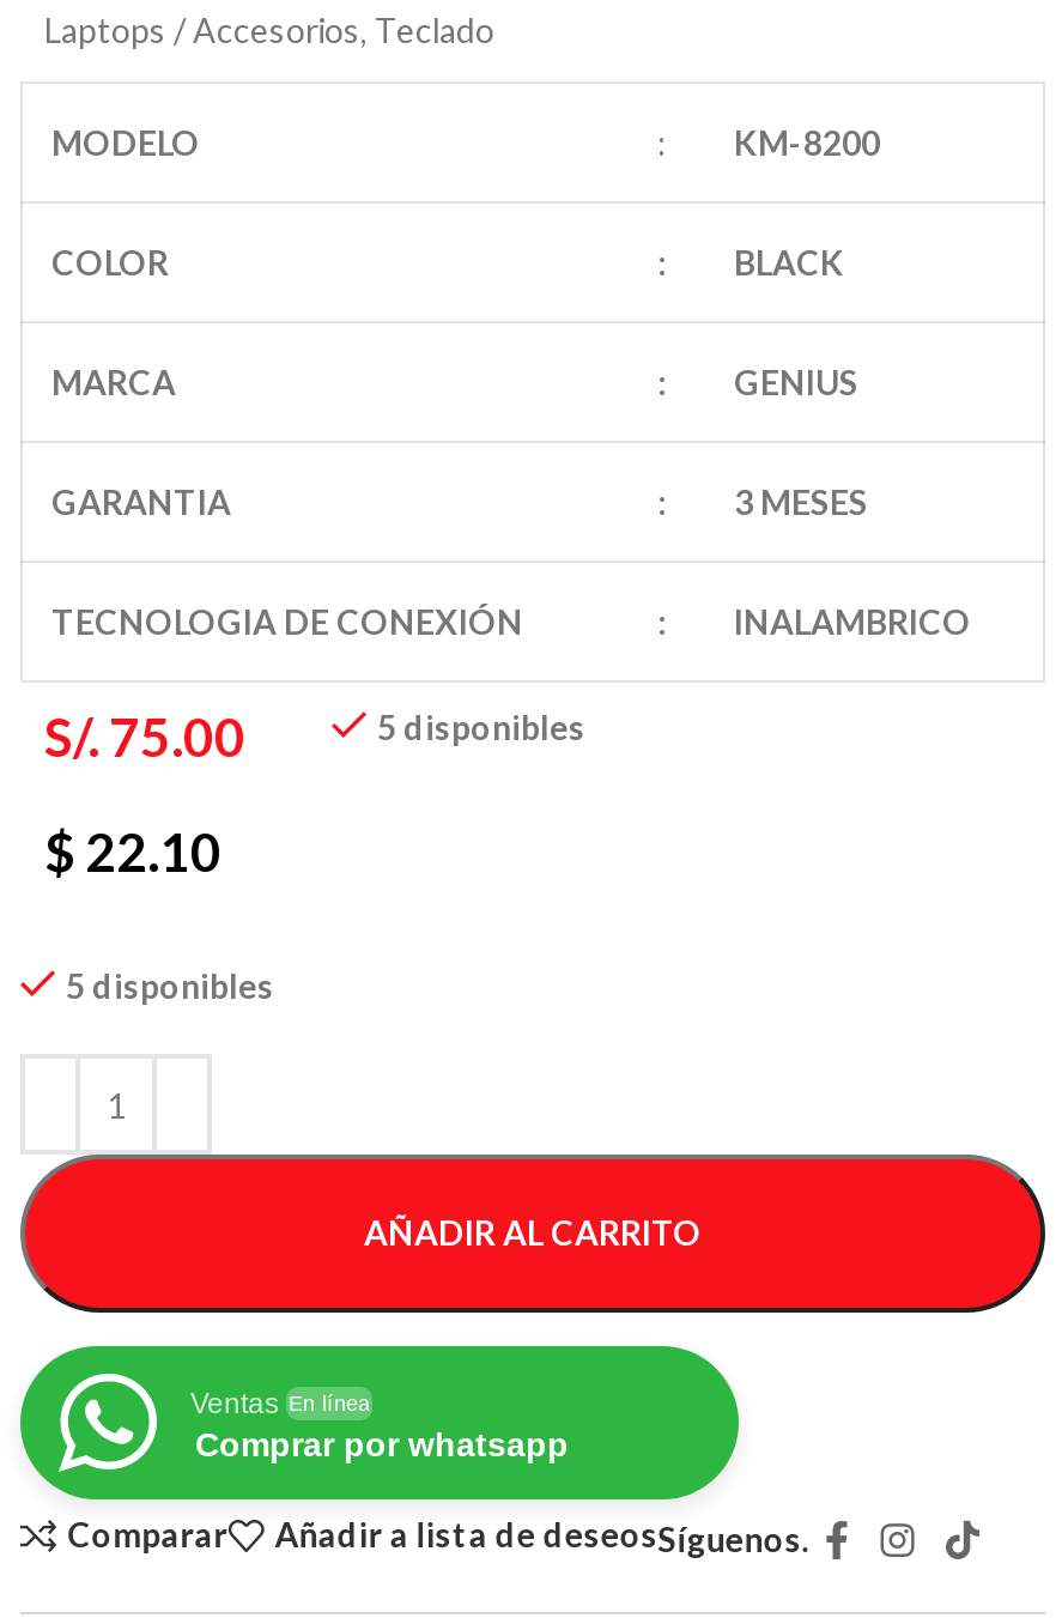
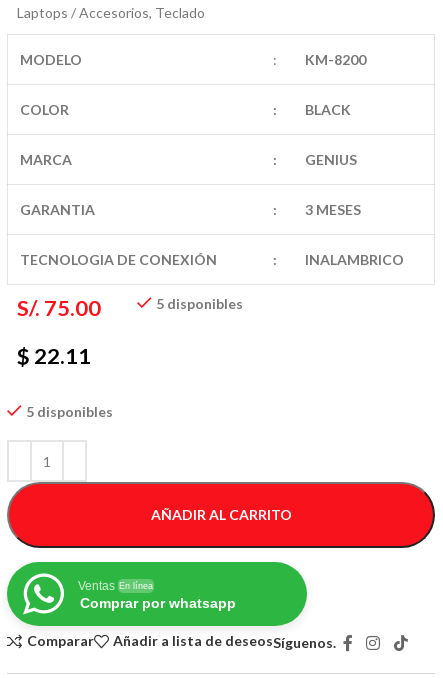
- $ 22.10
+ $ 22.11
